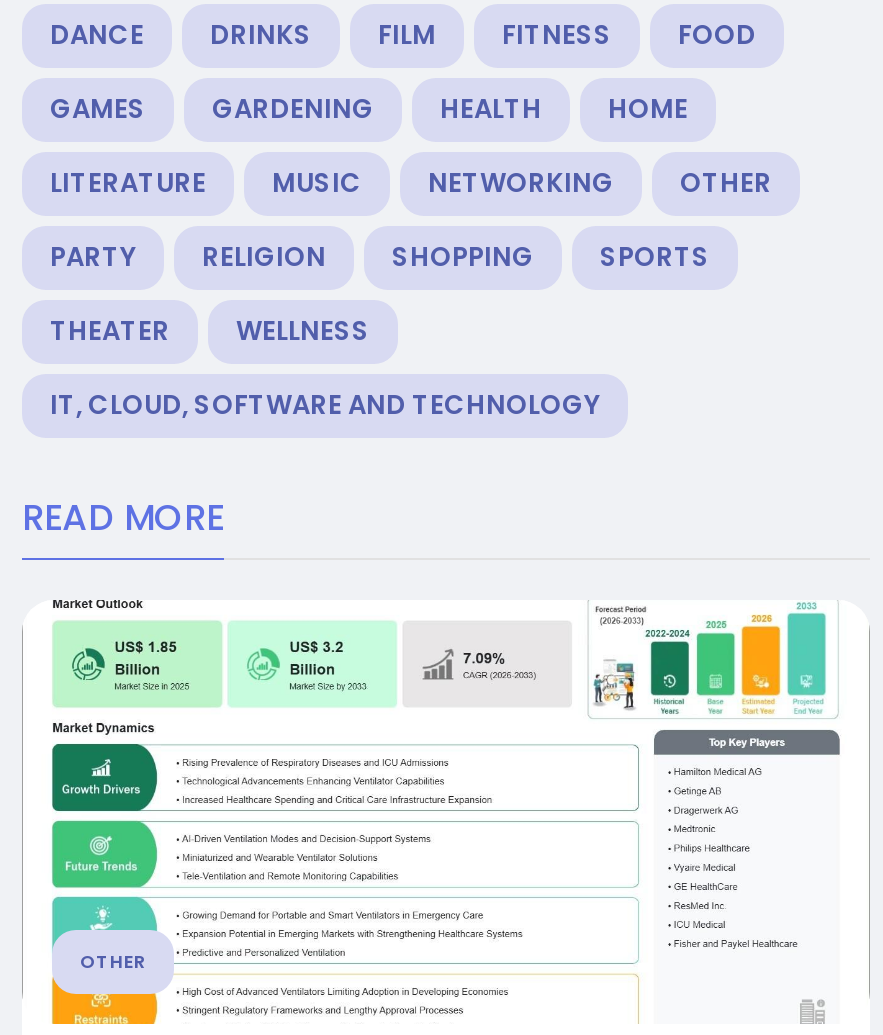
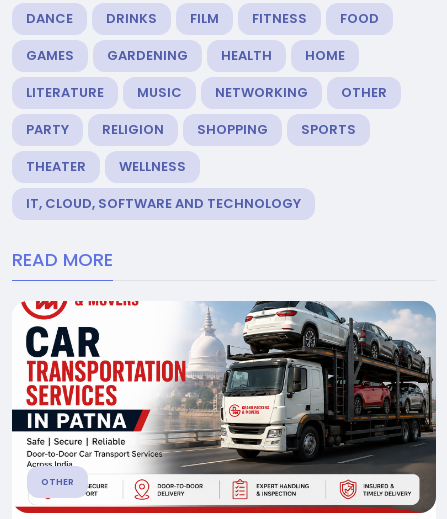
- [image]
+ [image]
